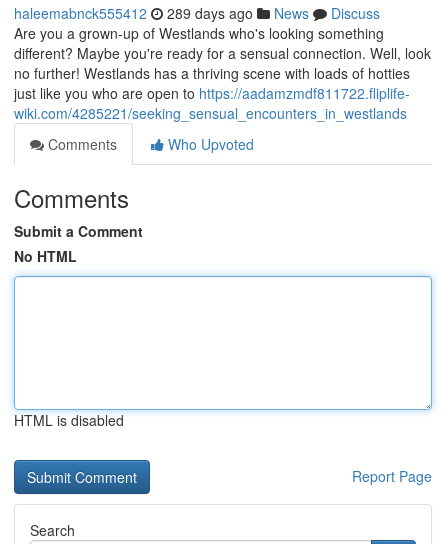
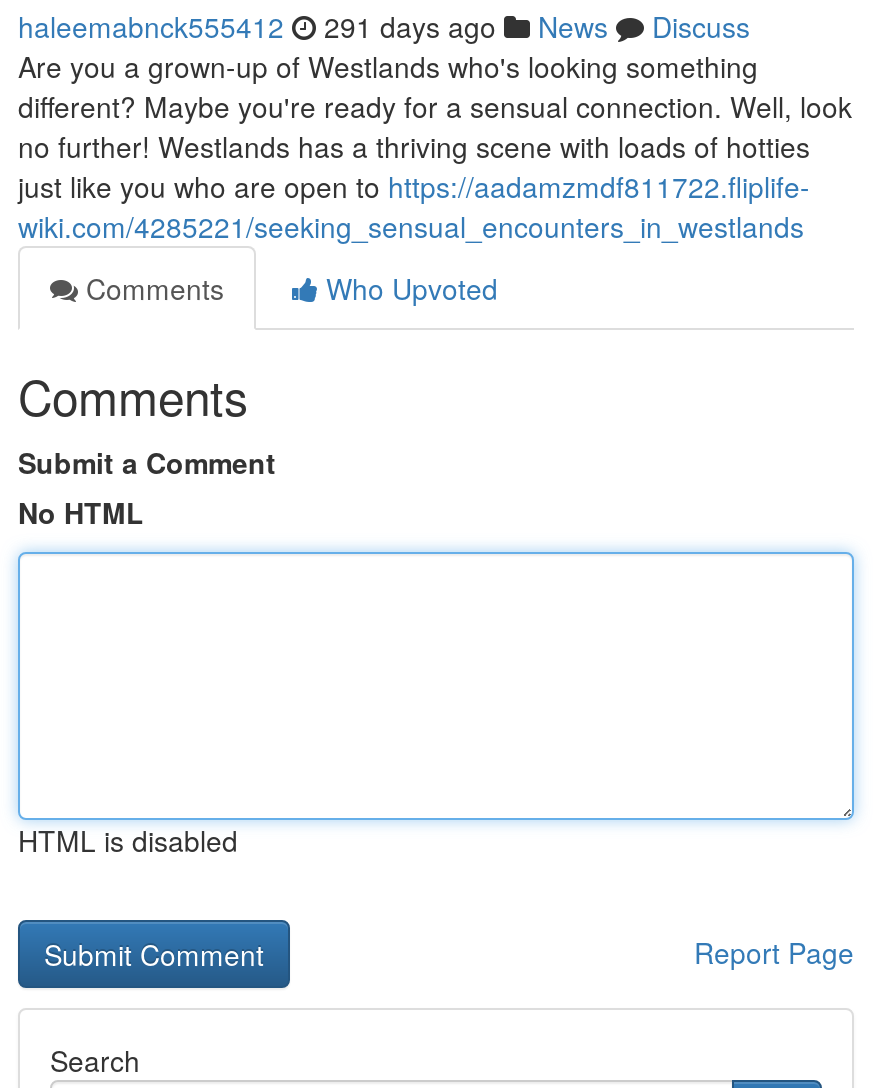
- haleemabnck555412 289 days ago News Discuss
+ haleemabnck555412 291 days ago News Discuss
